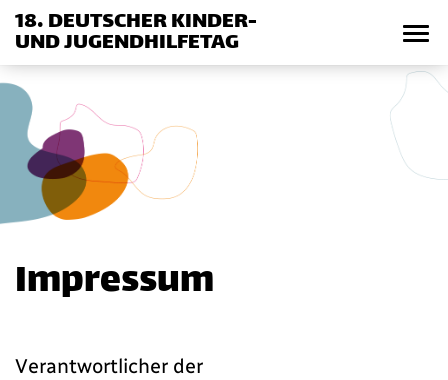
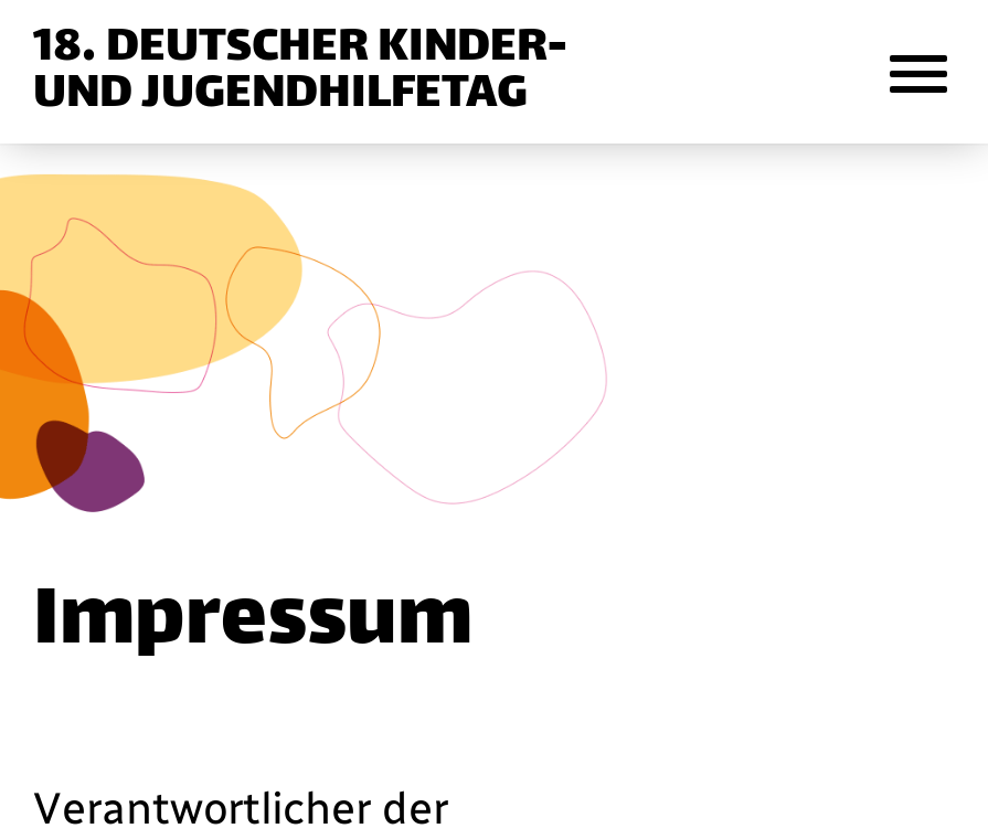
- [image]
+ [image]
